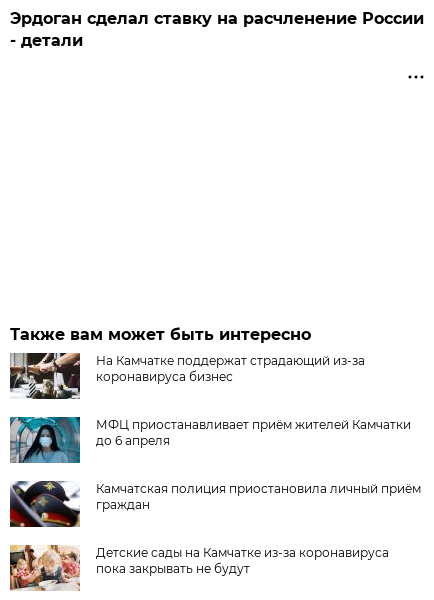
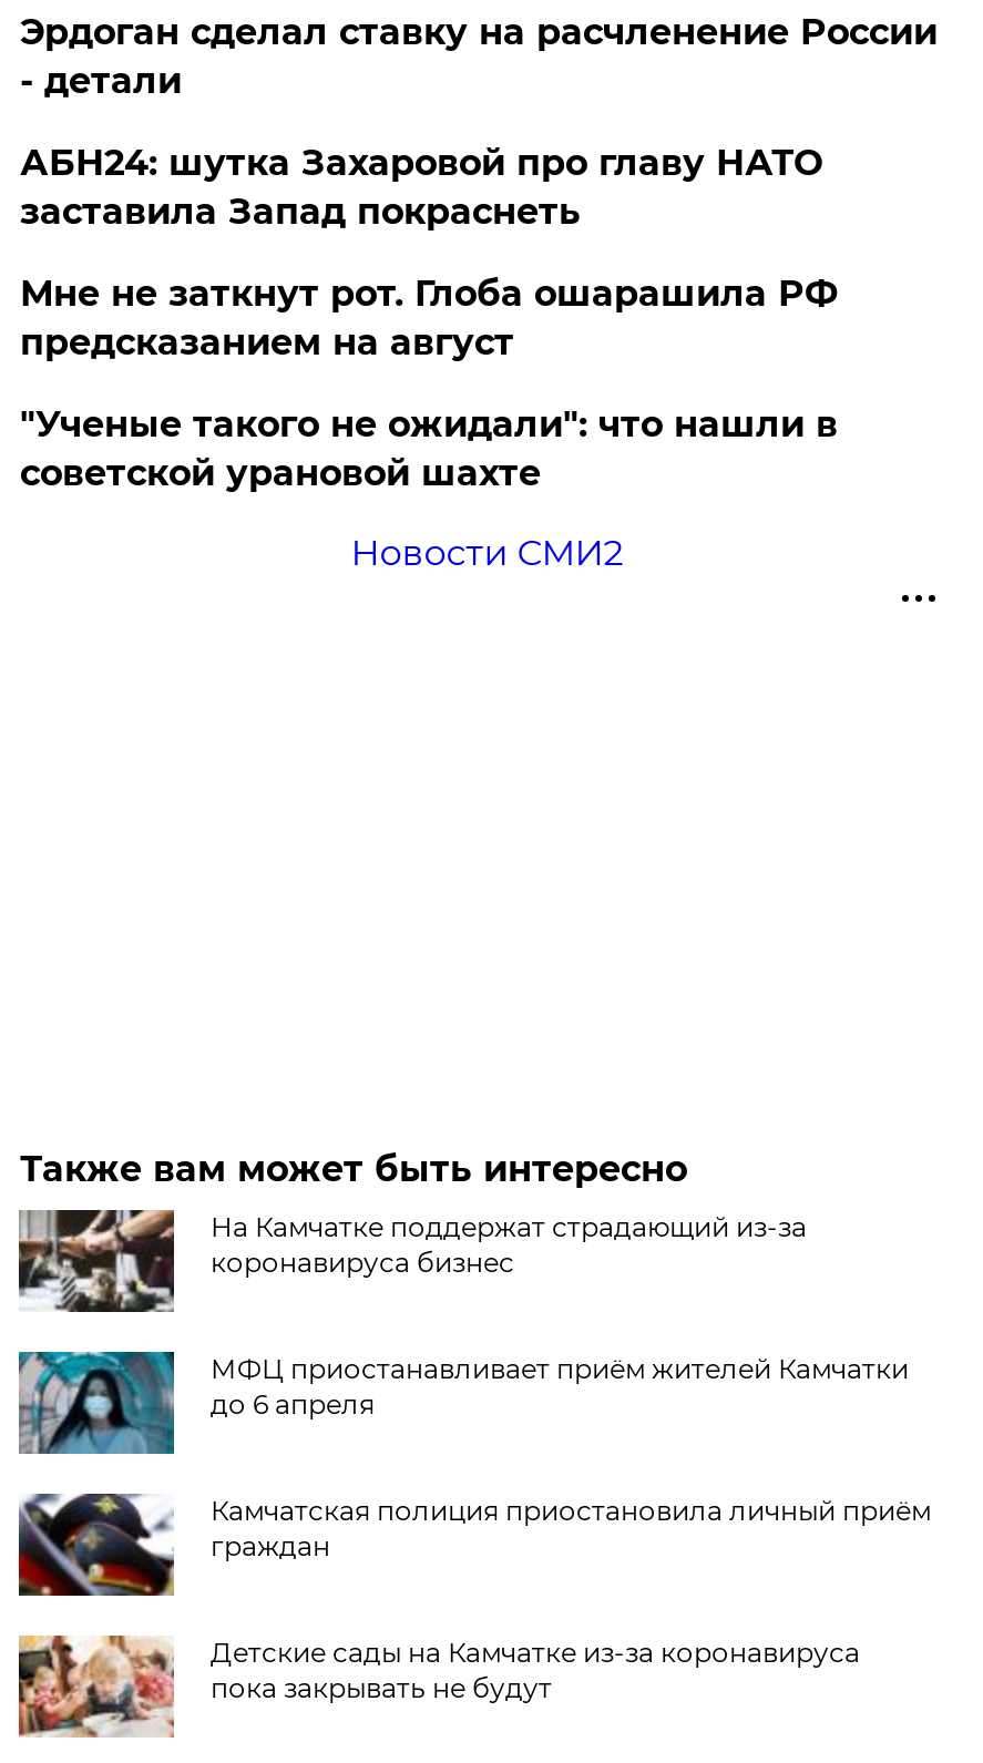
+ АБН24: шутка Захаровой про главу НАТО
+ заставила Запад покраснеть
+ Мне не заткнут рот. Глоба ошарашила РФ
+ предсказанием на август
+ "Ученые такого не ожидали": что нашли в
+ советской урановой шахте
+ Новости СМИ2
